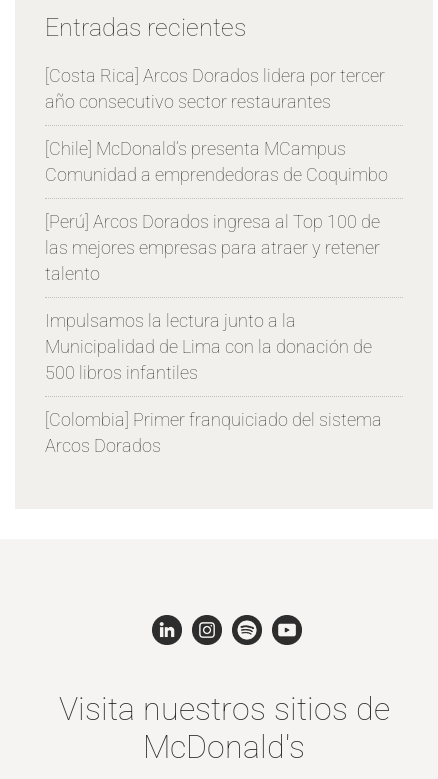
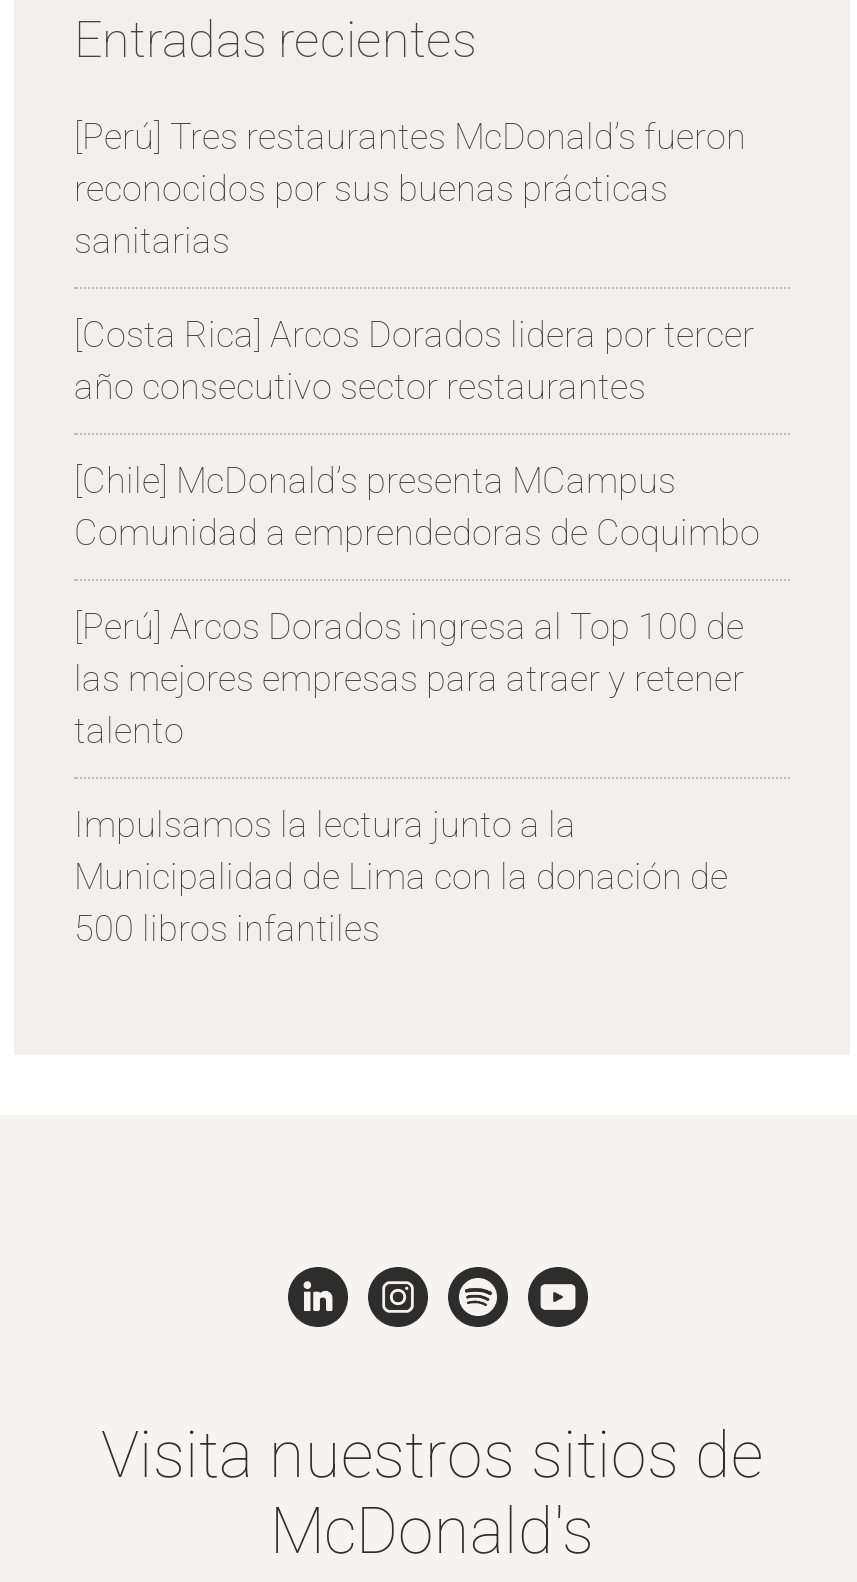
+ [Perú] Tres restaurantes McDonald’s fueron
+ reconocidos por sus buenas prácticas
+ sanitarias

moved down: [Costa Rica] Arcos Dorados lidera por tercer | año consecutivo sector restaurantes | [Chile] McDonald’s presenta MCampus | ... | Municipalidad de Lima con la donación de | 500 libros infantiles

- [Colombia] Primer franquiciado del sistema
- Arcos Dorados
